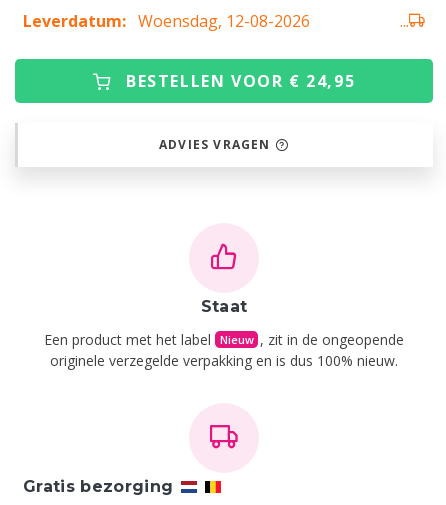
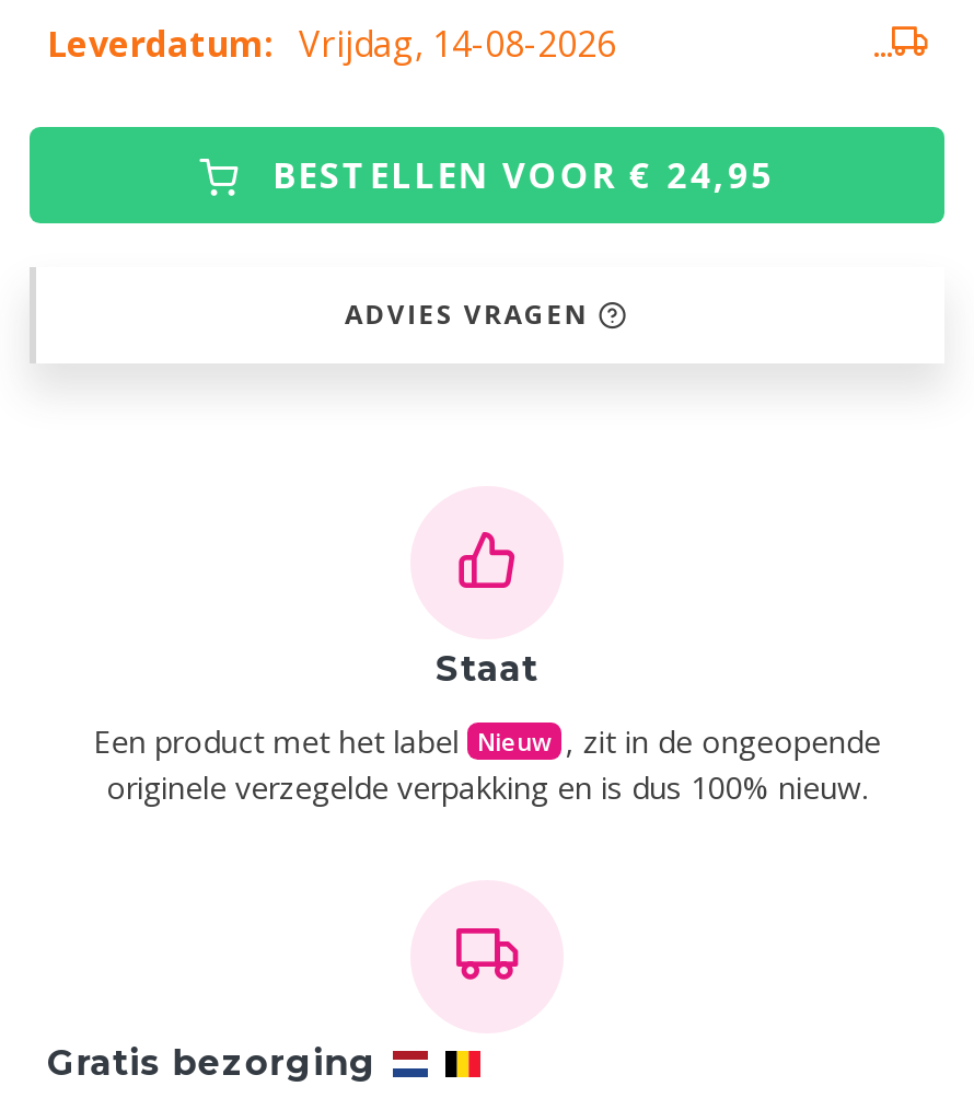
- Leverdatum: Woensdag, 12-08-2026
+ Leverdatum: Vrijdag, 14-08-2026
